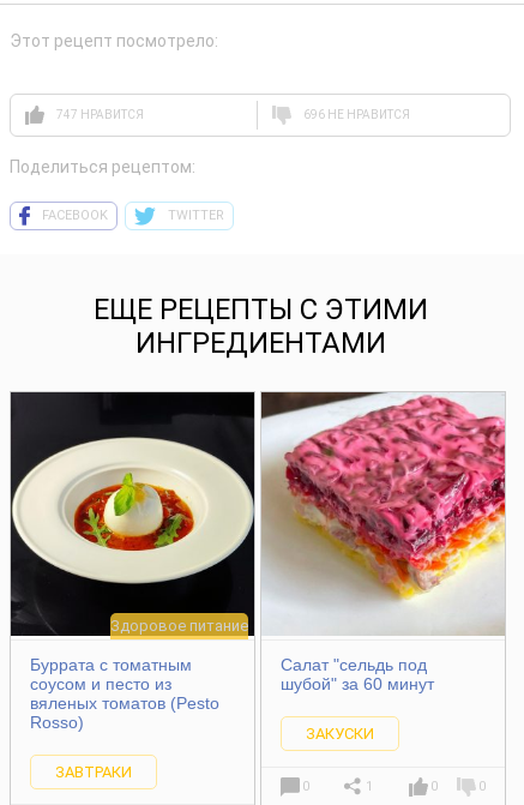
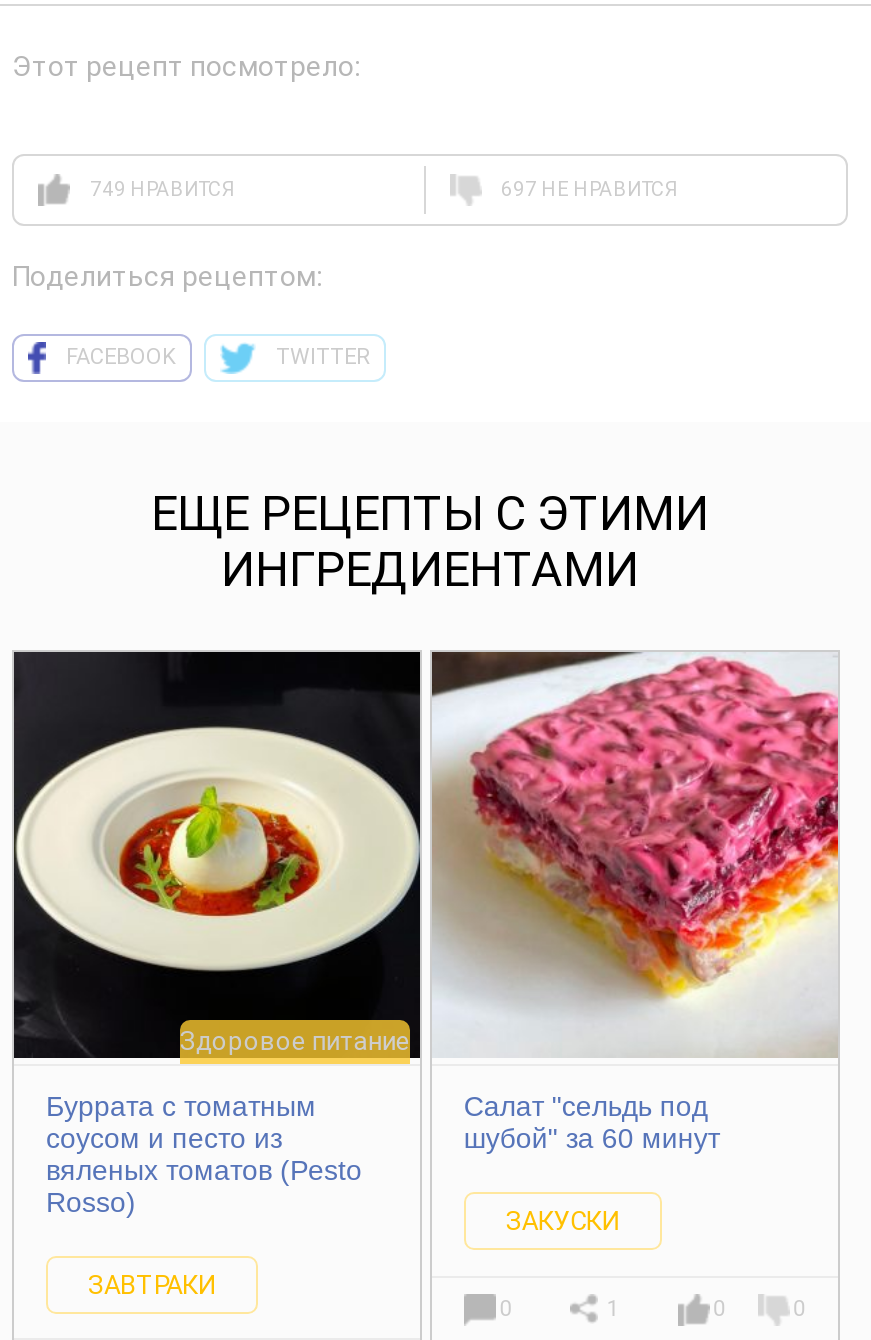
- 747 НРАВИТСЯ
+ 749 НРАВИТСЯ

- 696 НЕ НРАВИТСЯ
+ 697 НЕ НРАВИТСЯ
